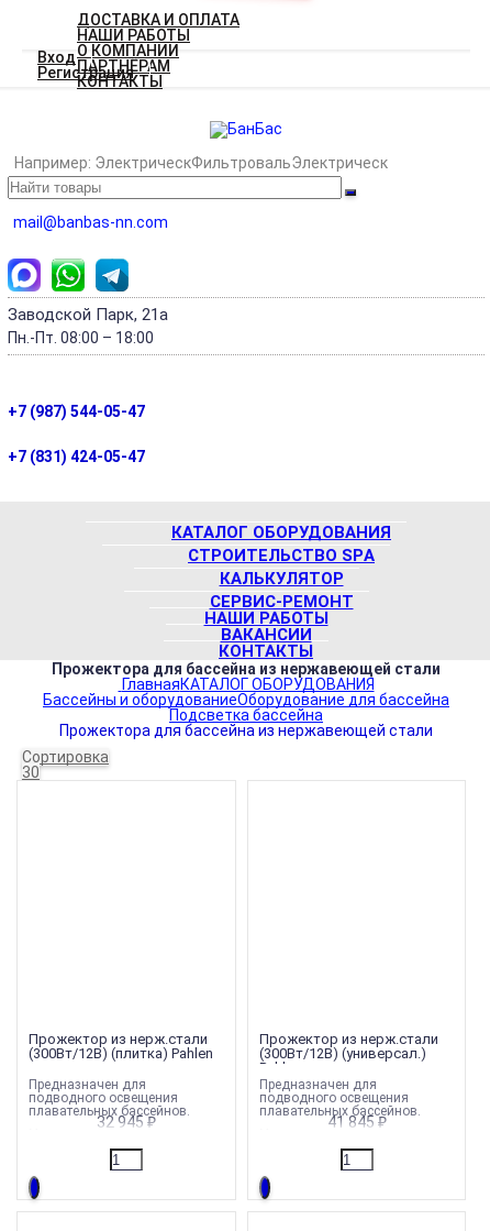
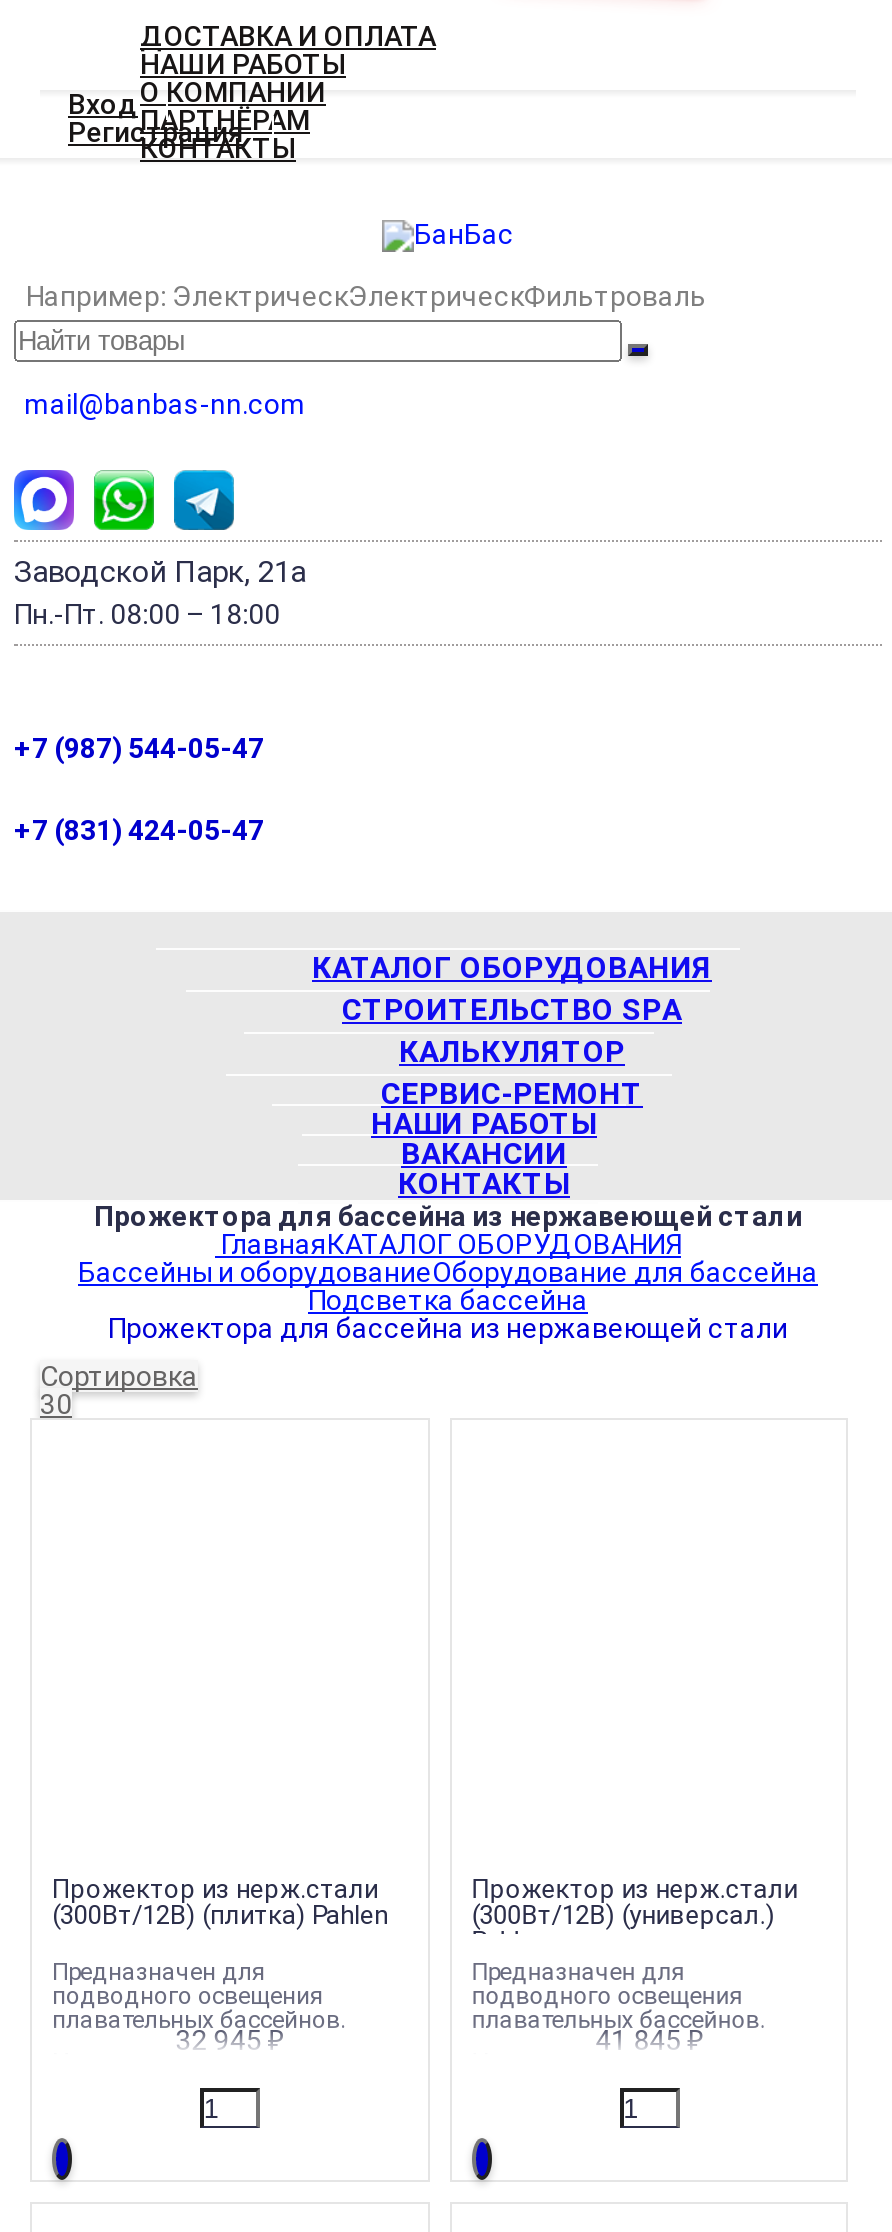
- Например: ЭлектрическФильтровальЭлектрическ
+ Например: ЭлектрическЭлектрическФильтроваль
